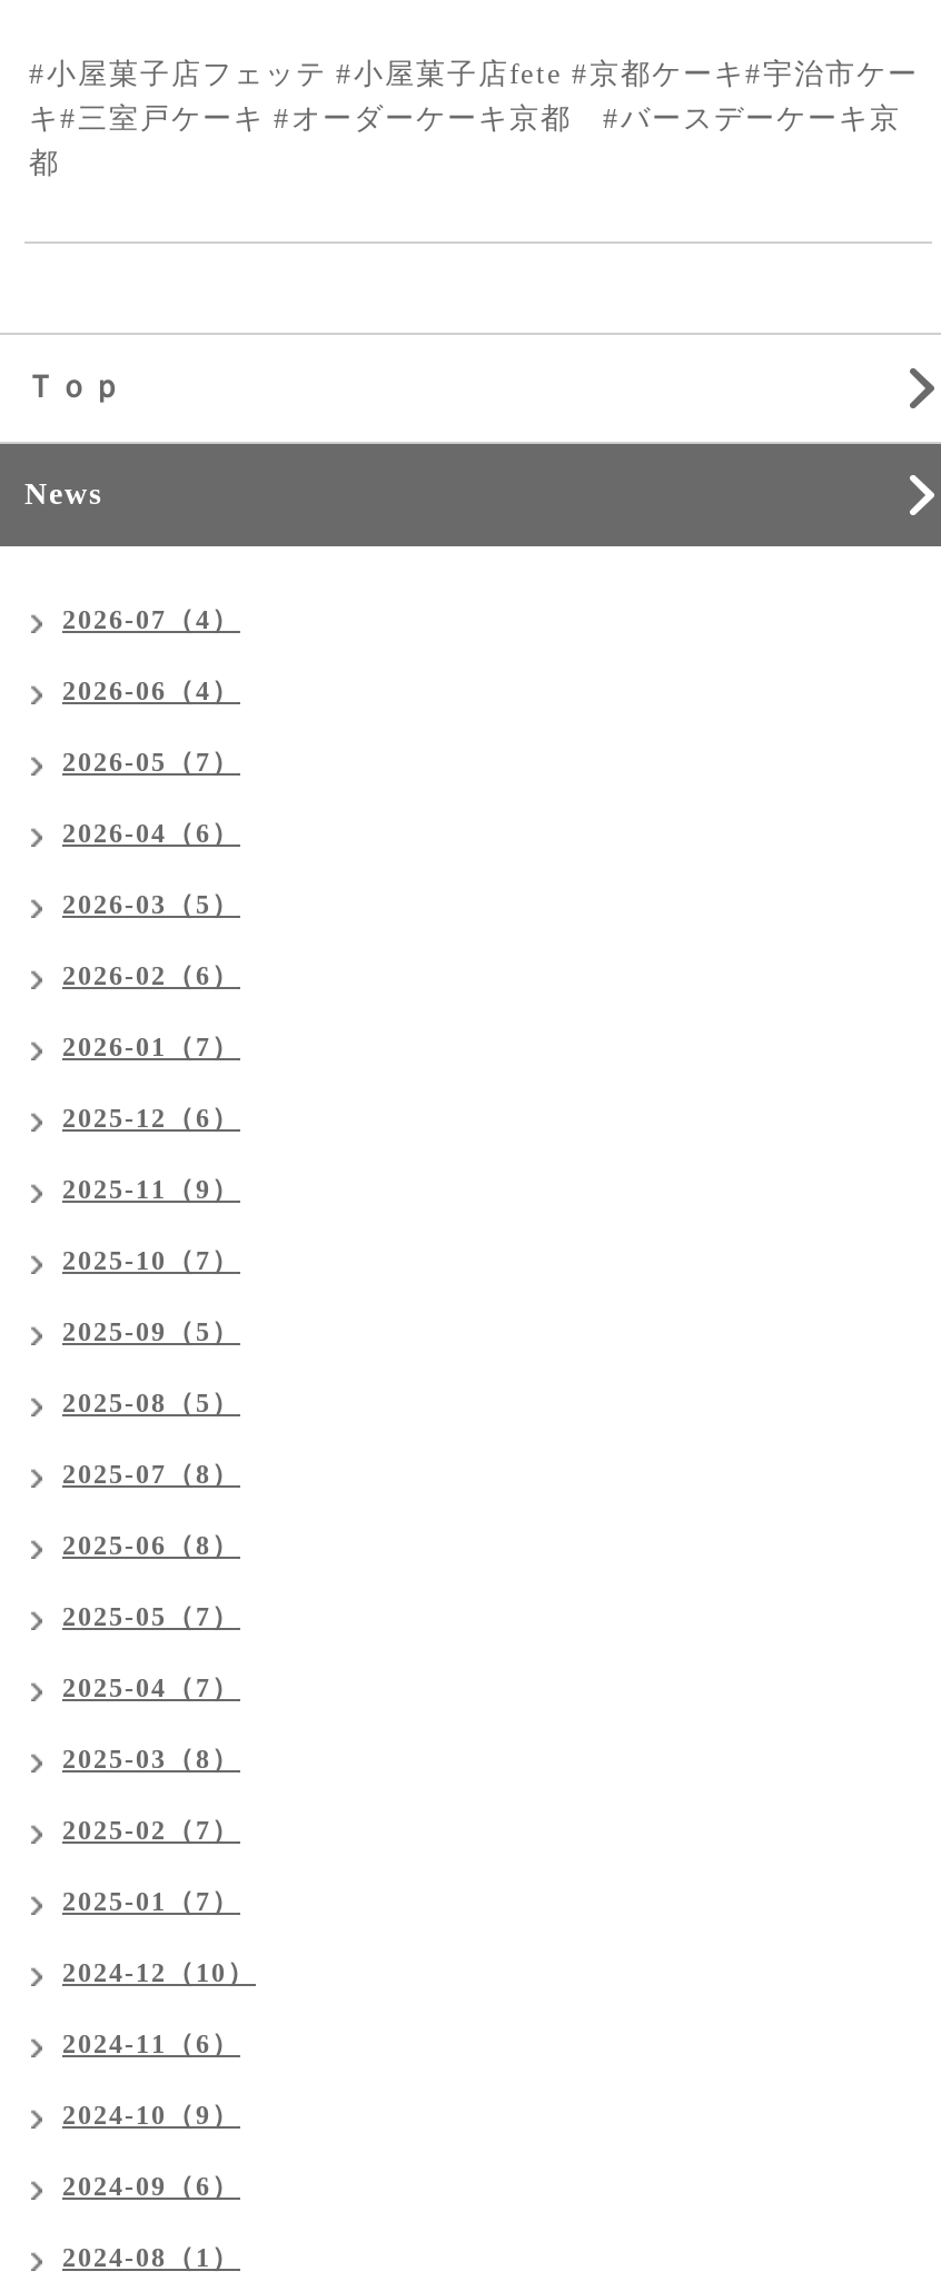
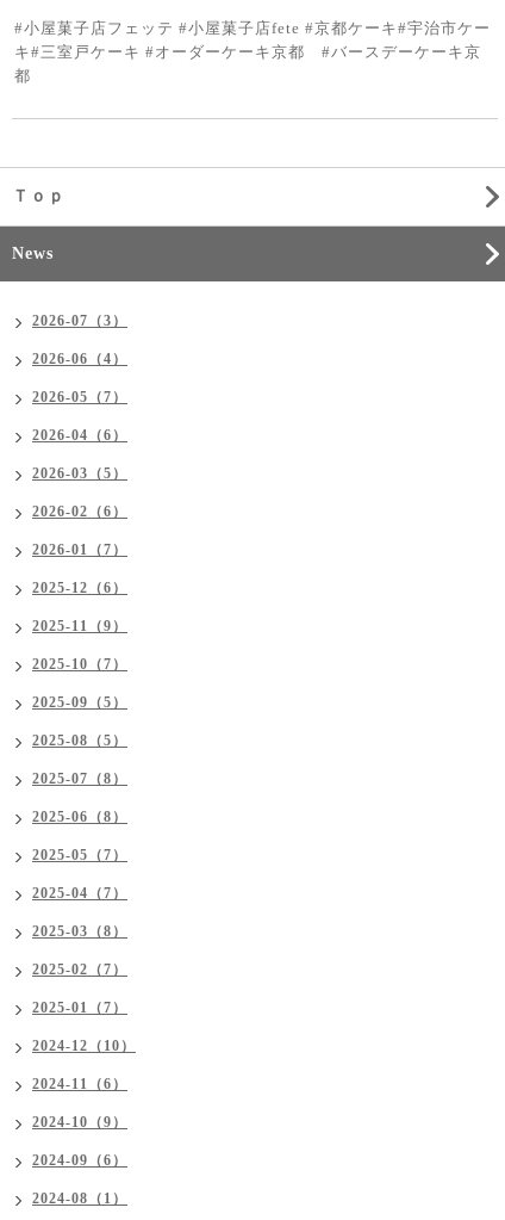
- 2026-07（4）
+ 2026-07（3）
